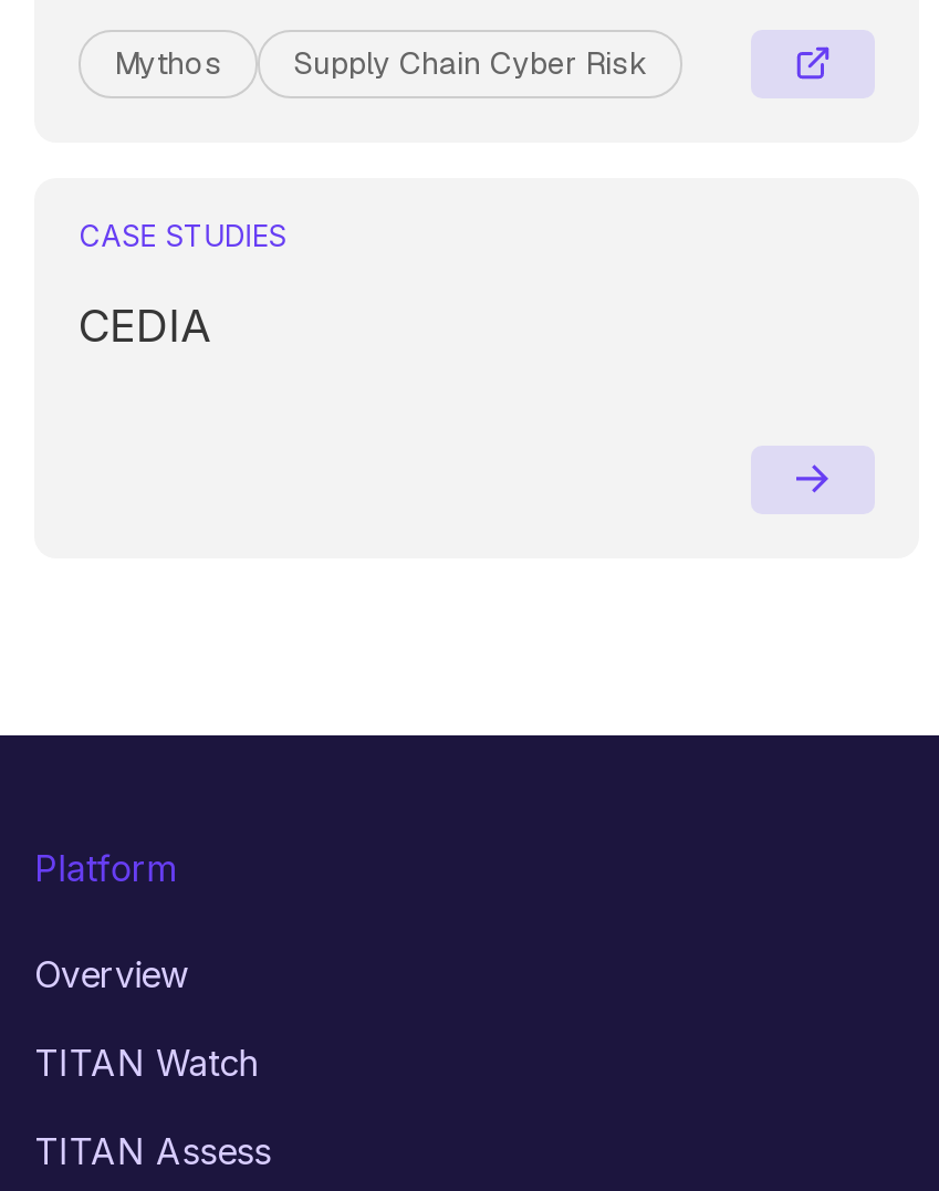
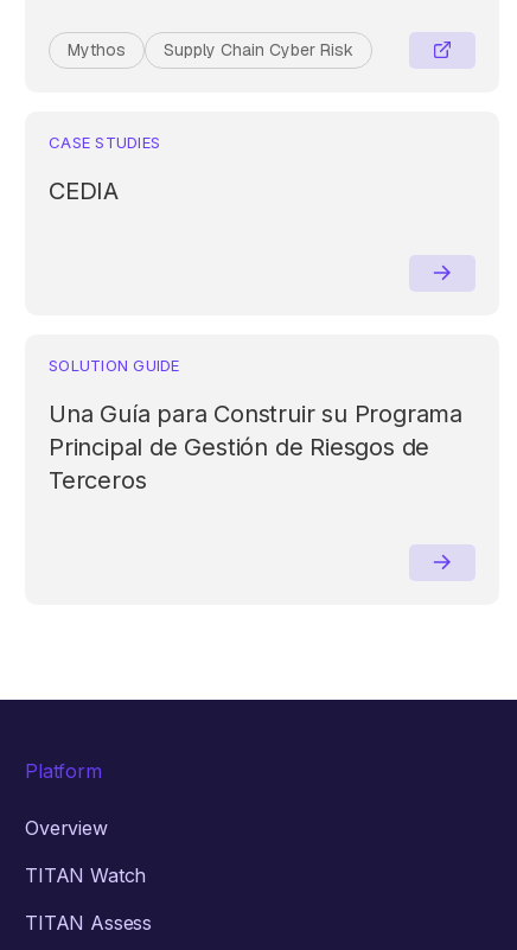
+ SOLUTION GUIDE
+ Una Guía para Construir su Programa
+ Principal de Gestión de Riesgos de
+ Terceros
